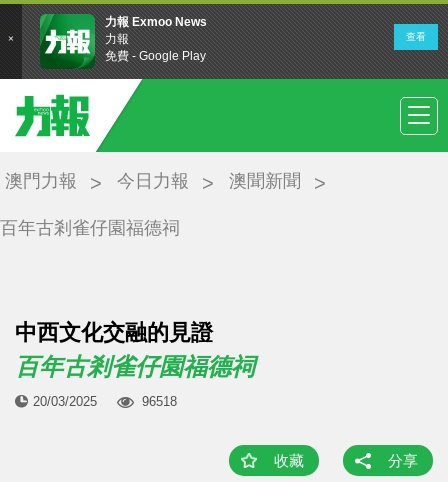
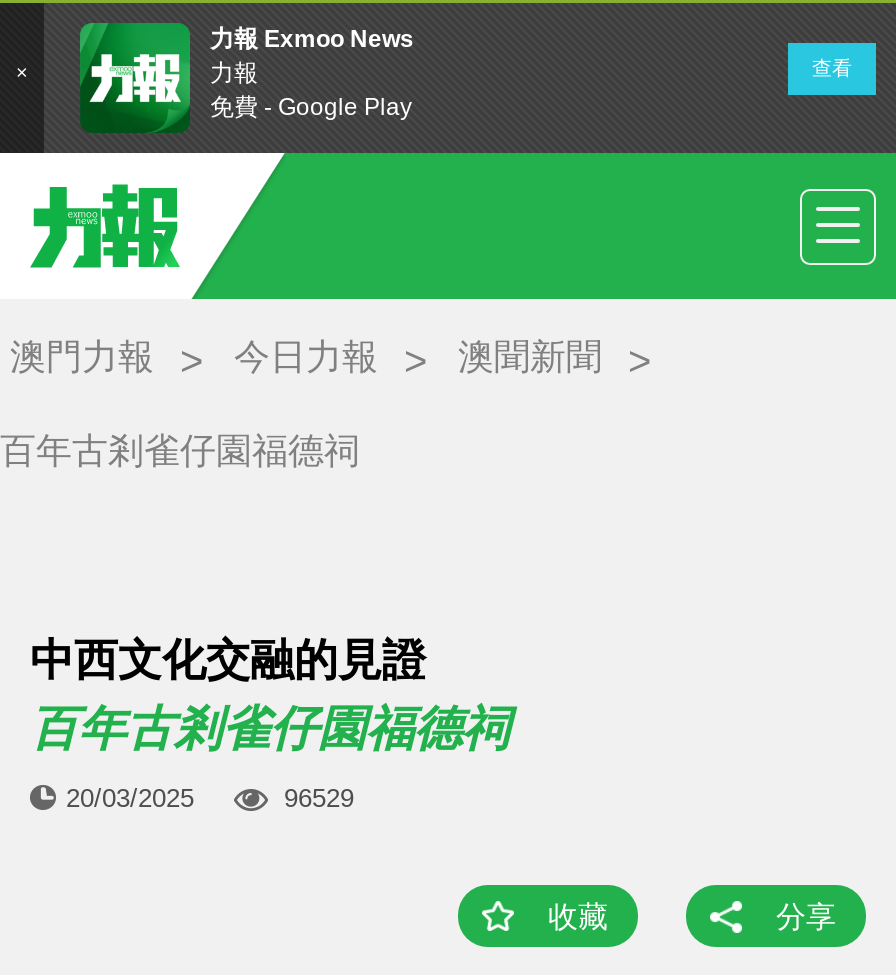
- 96518
+ 96529
